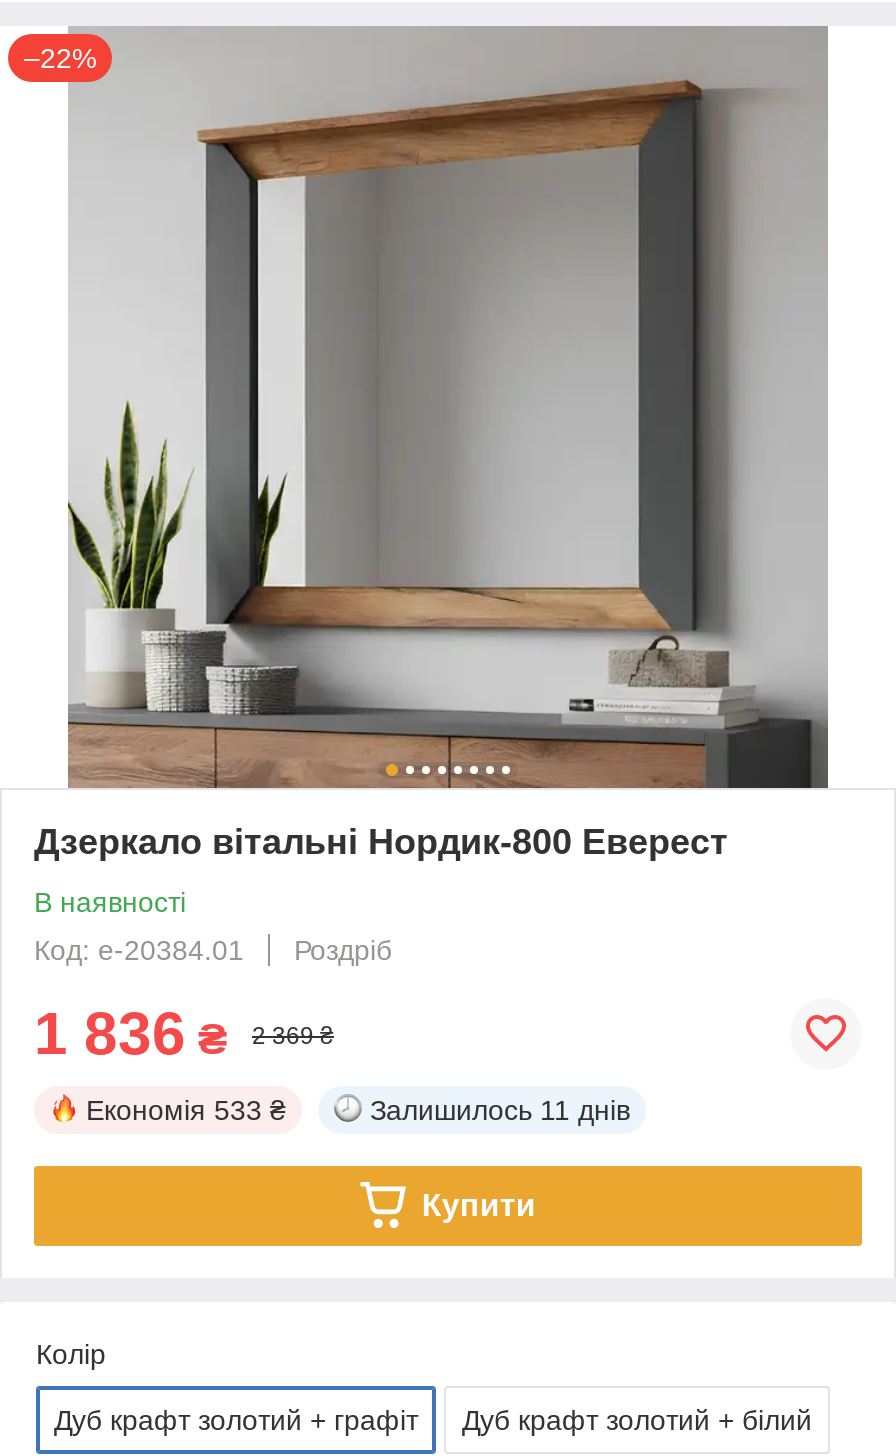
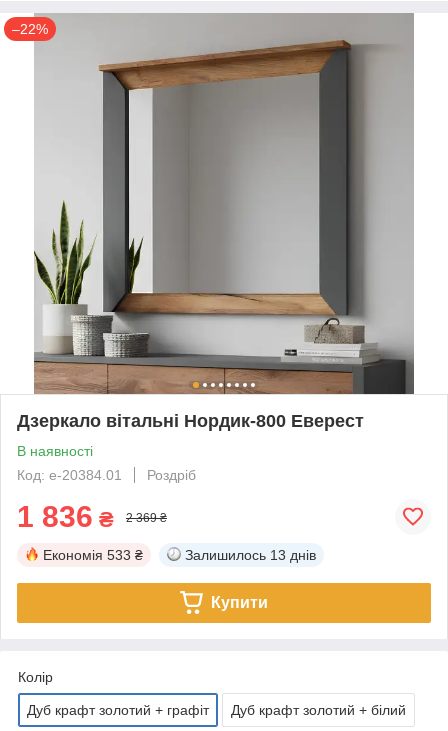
- Залишилось 11 днів
+ Залишилось 13 днів
